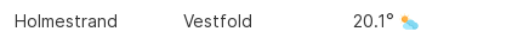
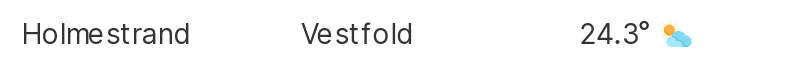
- 20.1
+ 24.3
